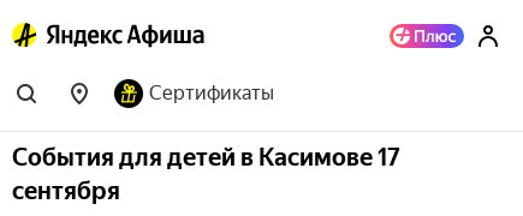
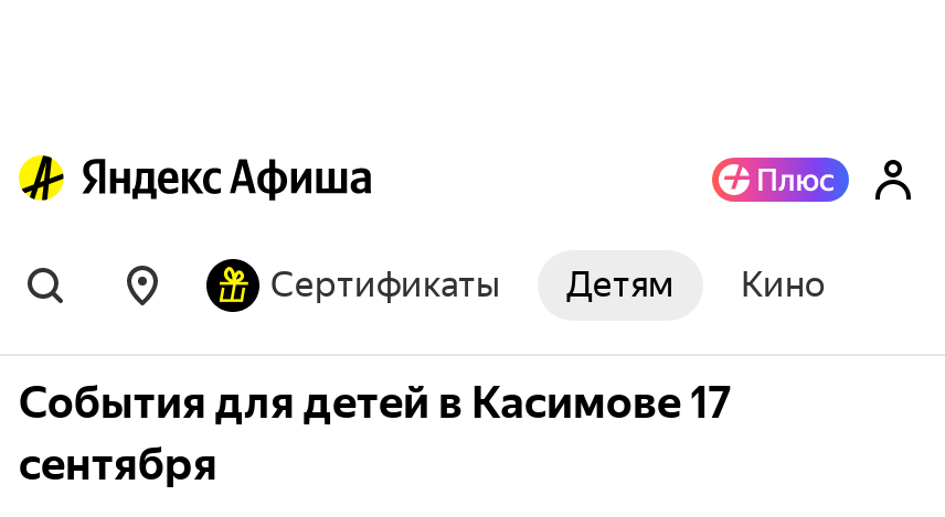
+ Детям
+ Кино
